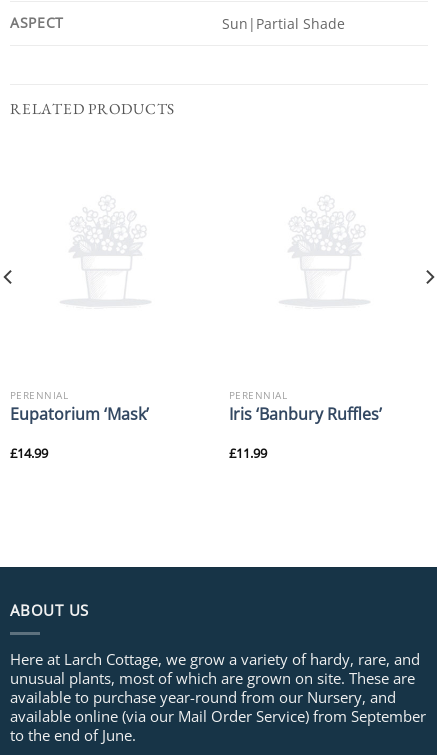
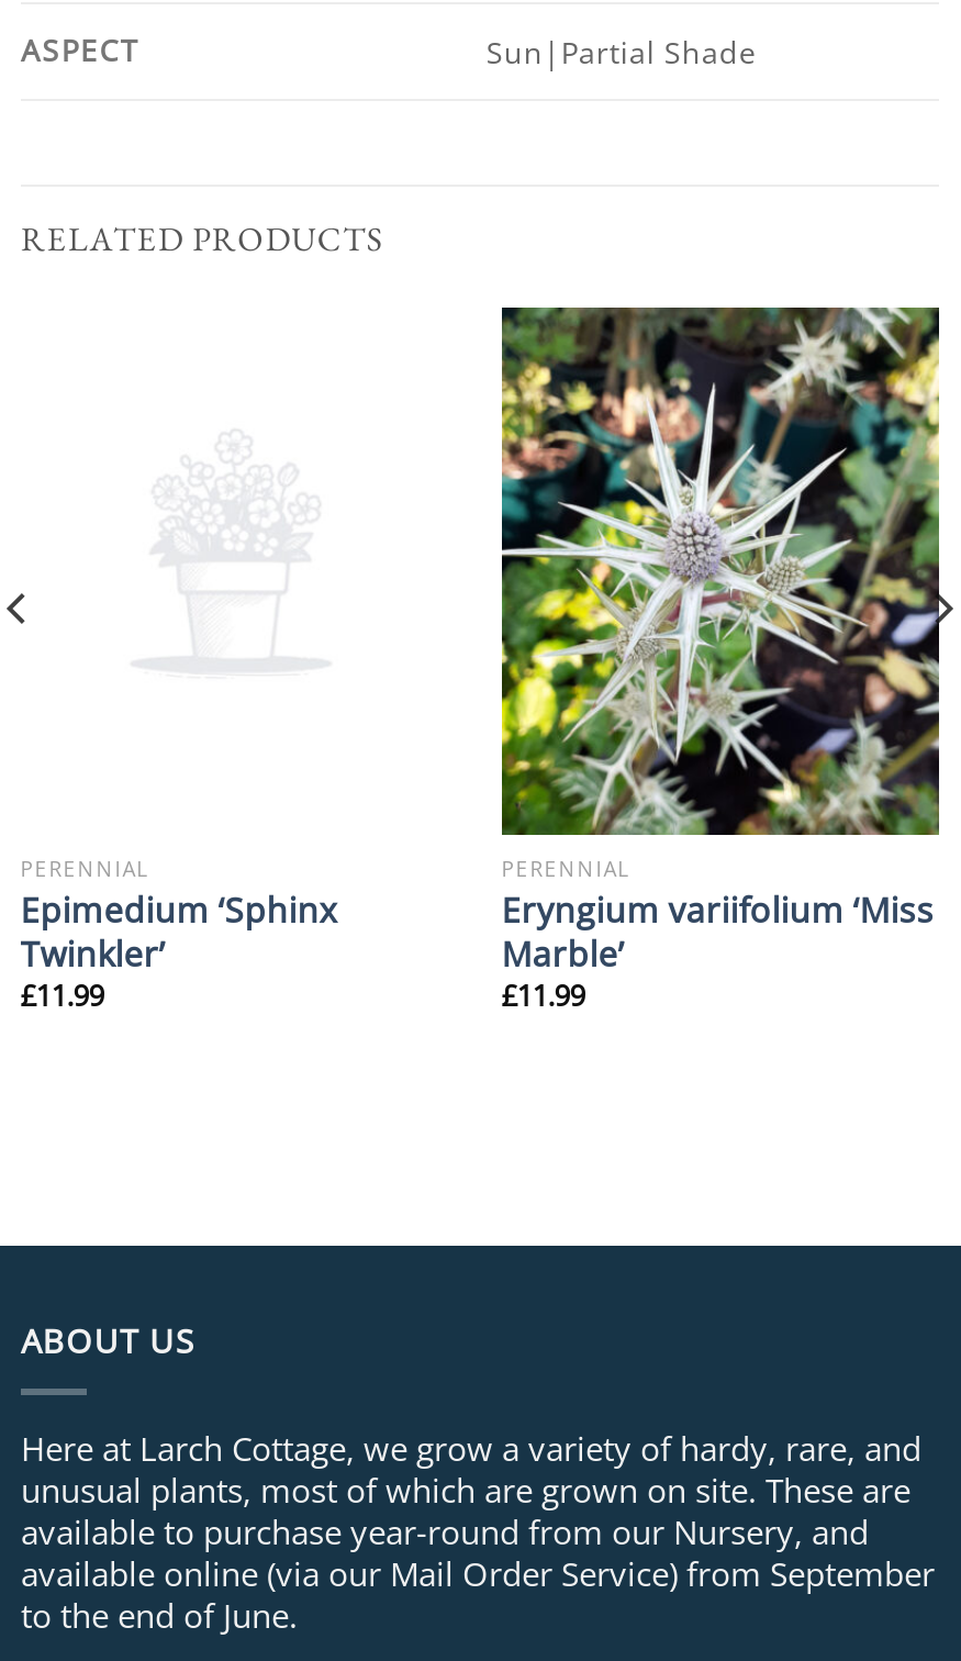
+ [image]

- Eupatorium ‘Mask’
- £14.99
+ Epimedium ‘Sphinx
+ Twinkler’
+ £11.99

- Iris ‘Banbury Ruffles’
+ Eryngium variifolium ‘Miss
+ Marble’
